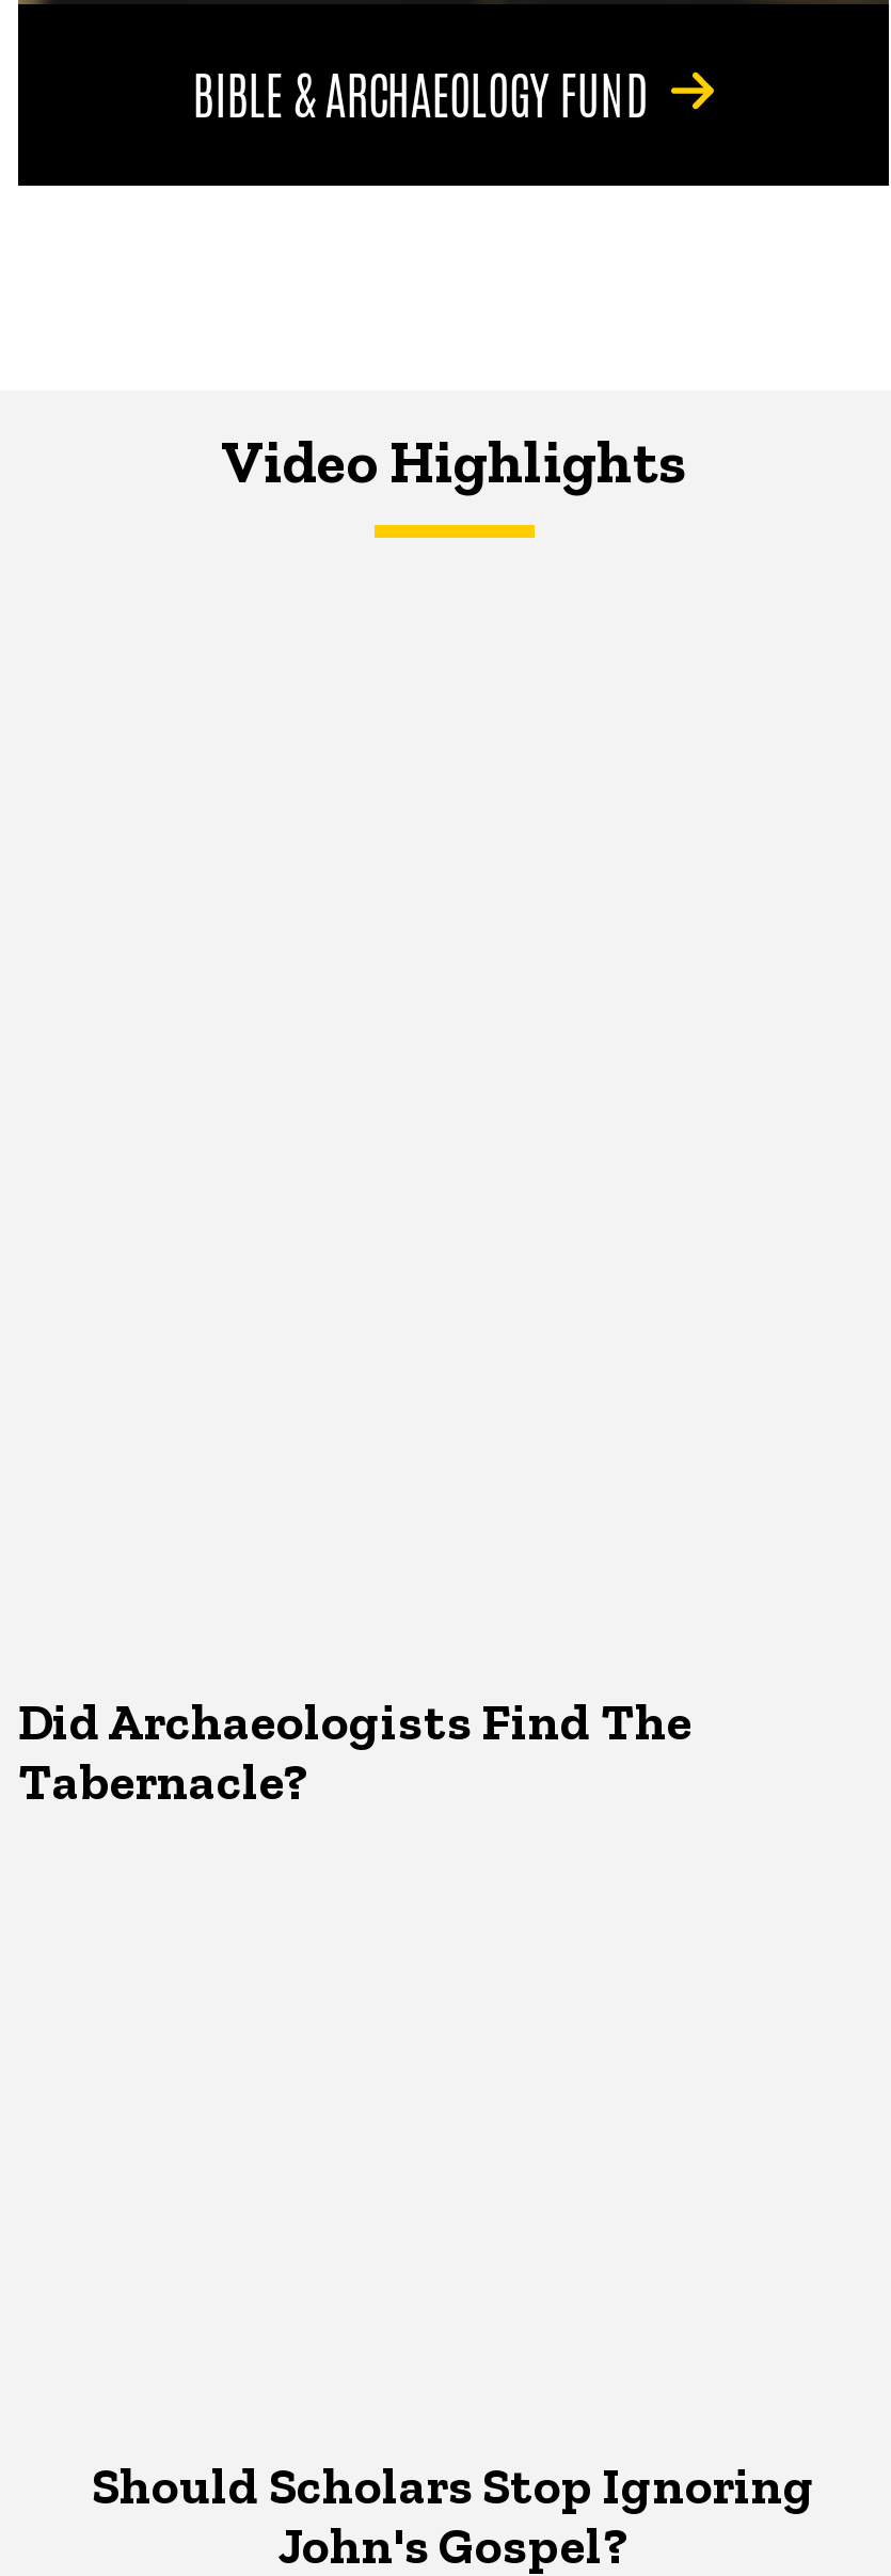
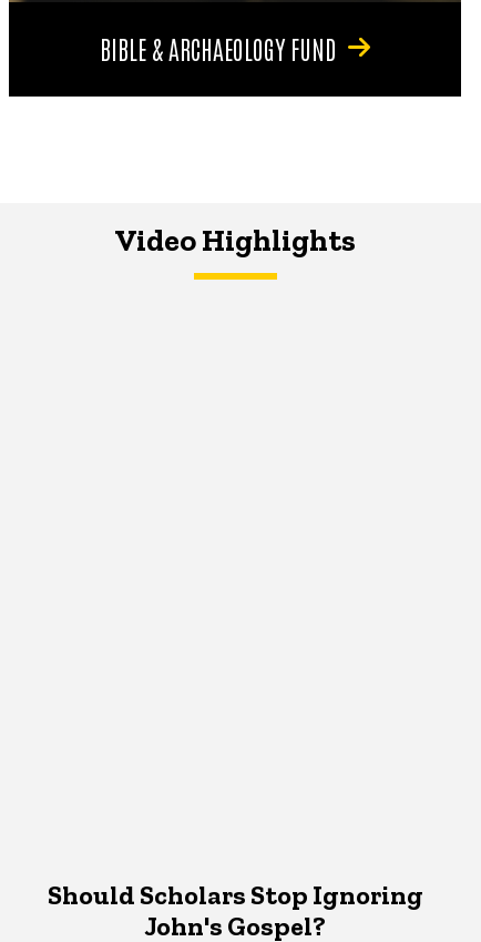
- Did Archaeologists Find The
- Tabernacle?
